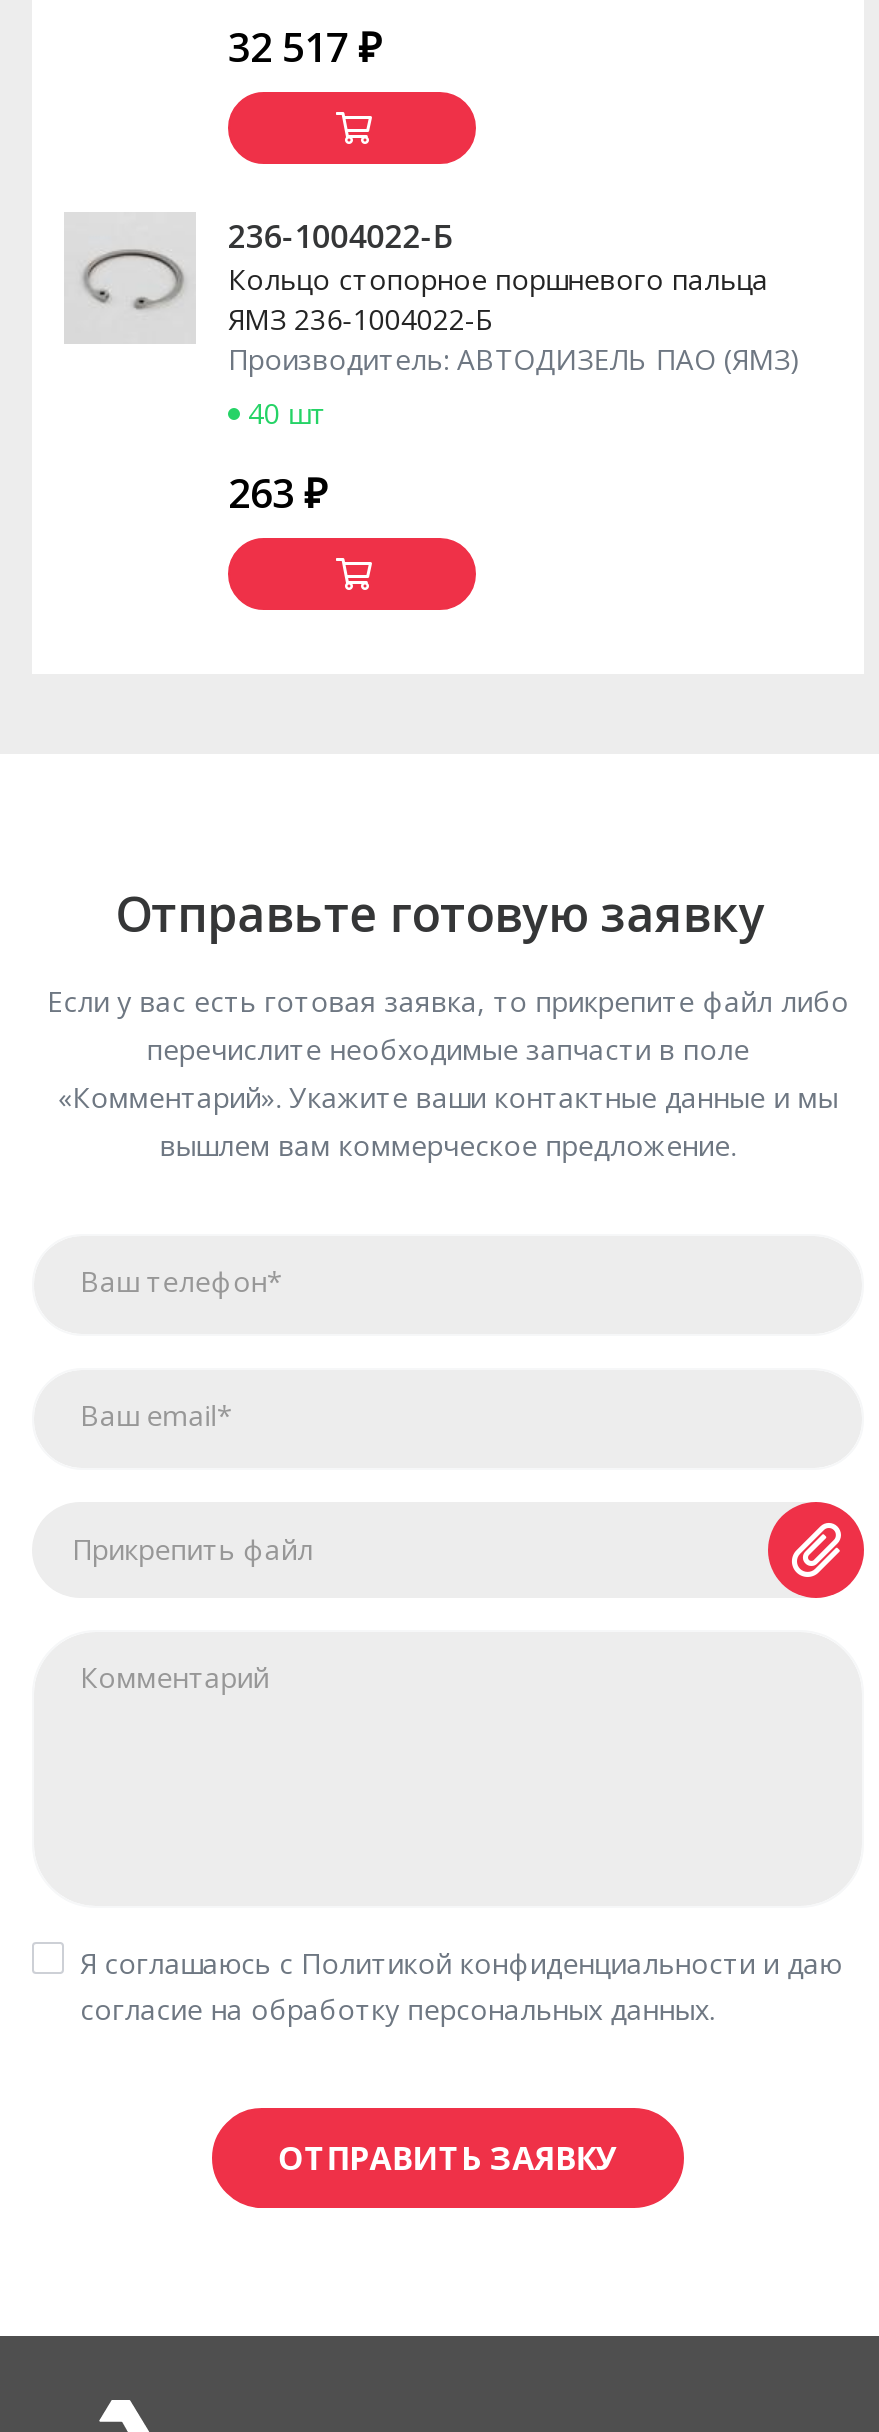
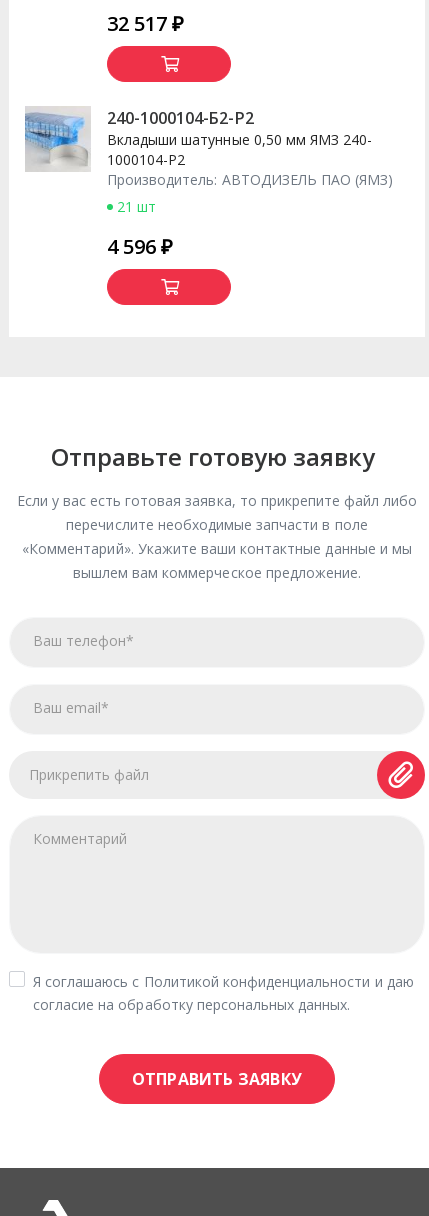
- [image]
- 236-1004022-Б
- Кольцо стопорное поршневого пальца
- ЯМЗ 236-1004022-Б
+ [image]
+ 240-1000104-Б2-Р2
+ Вкладыши шатунные 0,50 мм ЯМЗ 240-
+ 1000104-Р2

- 40 шт
+ 21 шт

- 263 ₽
+ 4 596 ₽
